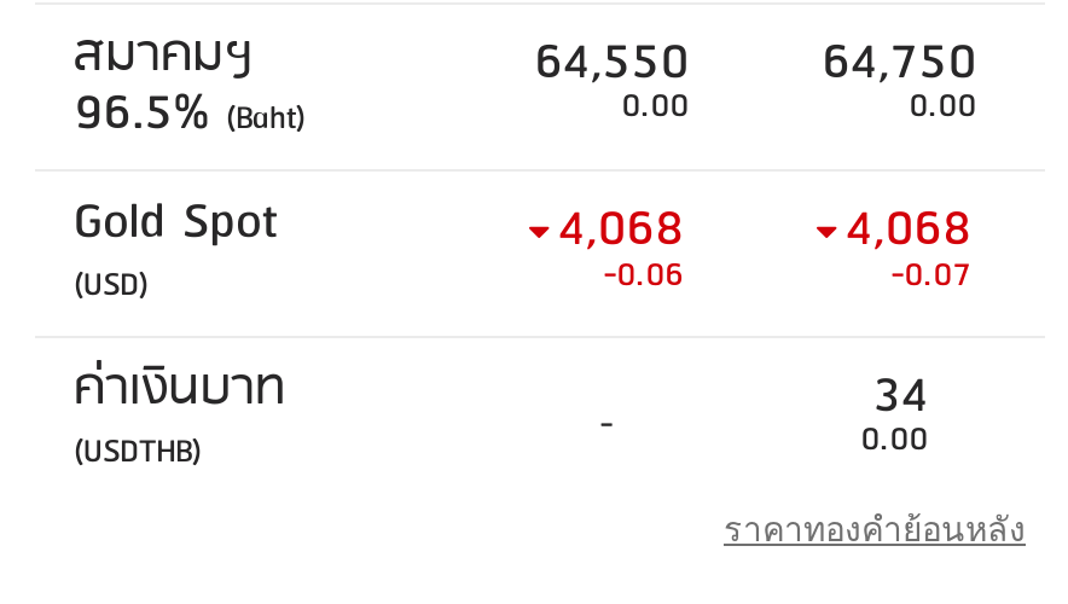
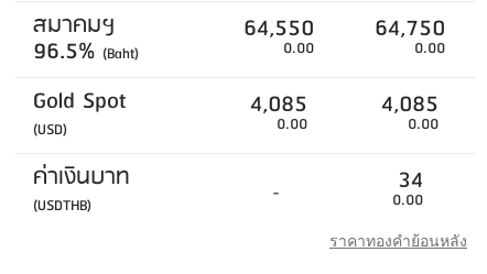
- 4,068
+ 4,085

- 4,068
+ 4,085

- -0.06
+ 0.00

- -0.07
+ 0.00
